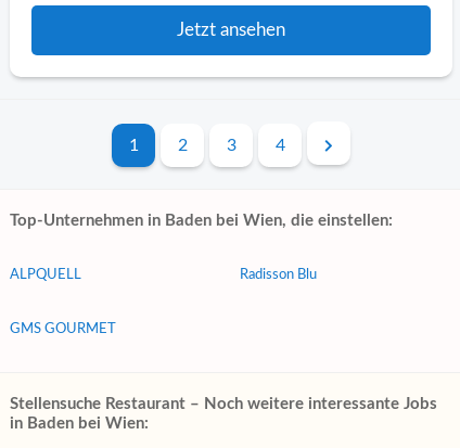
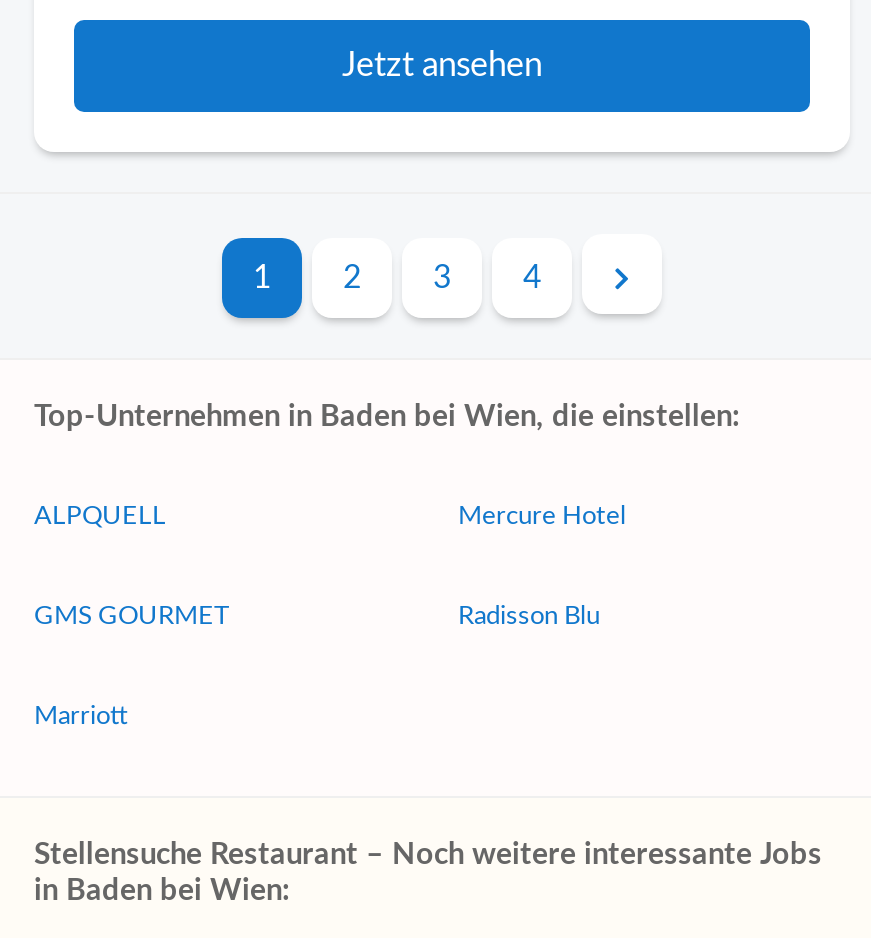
+ Mercure Hotel

+ Marriott
